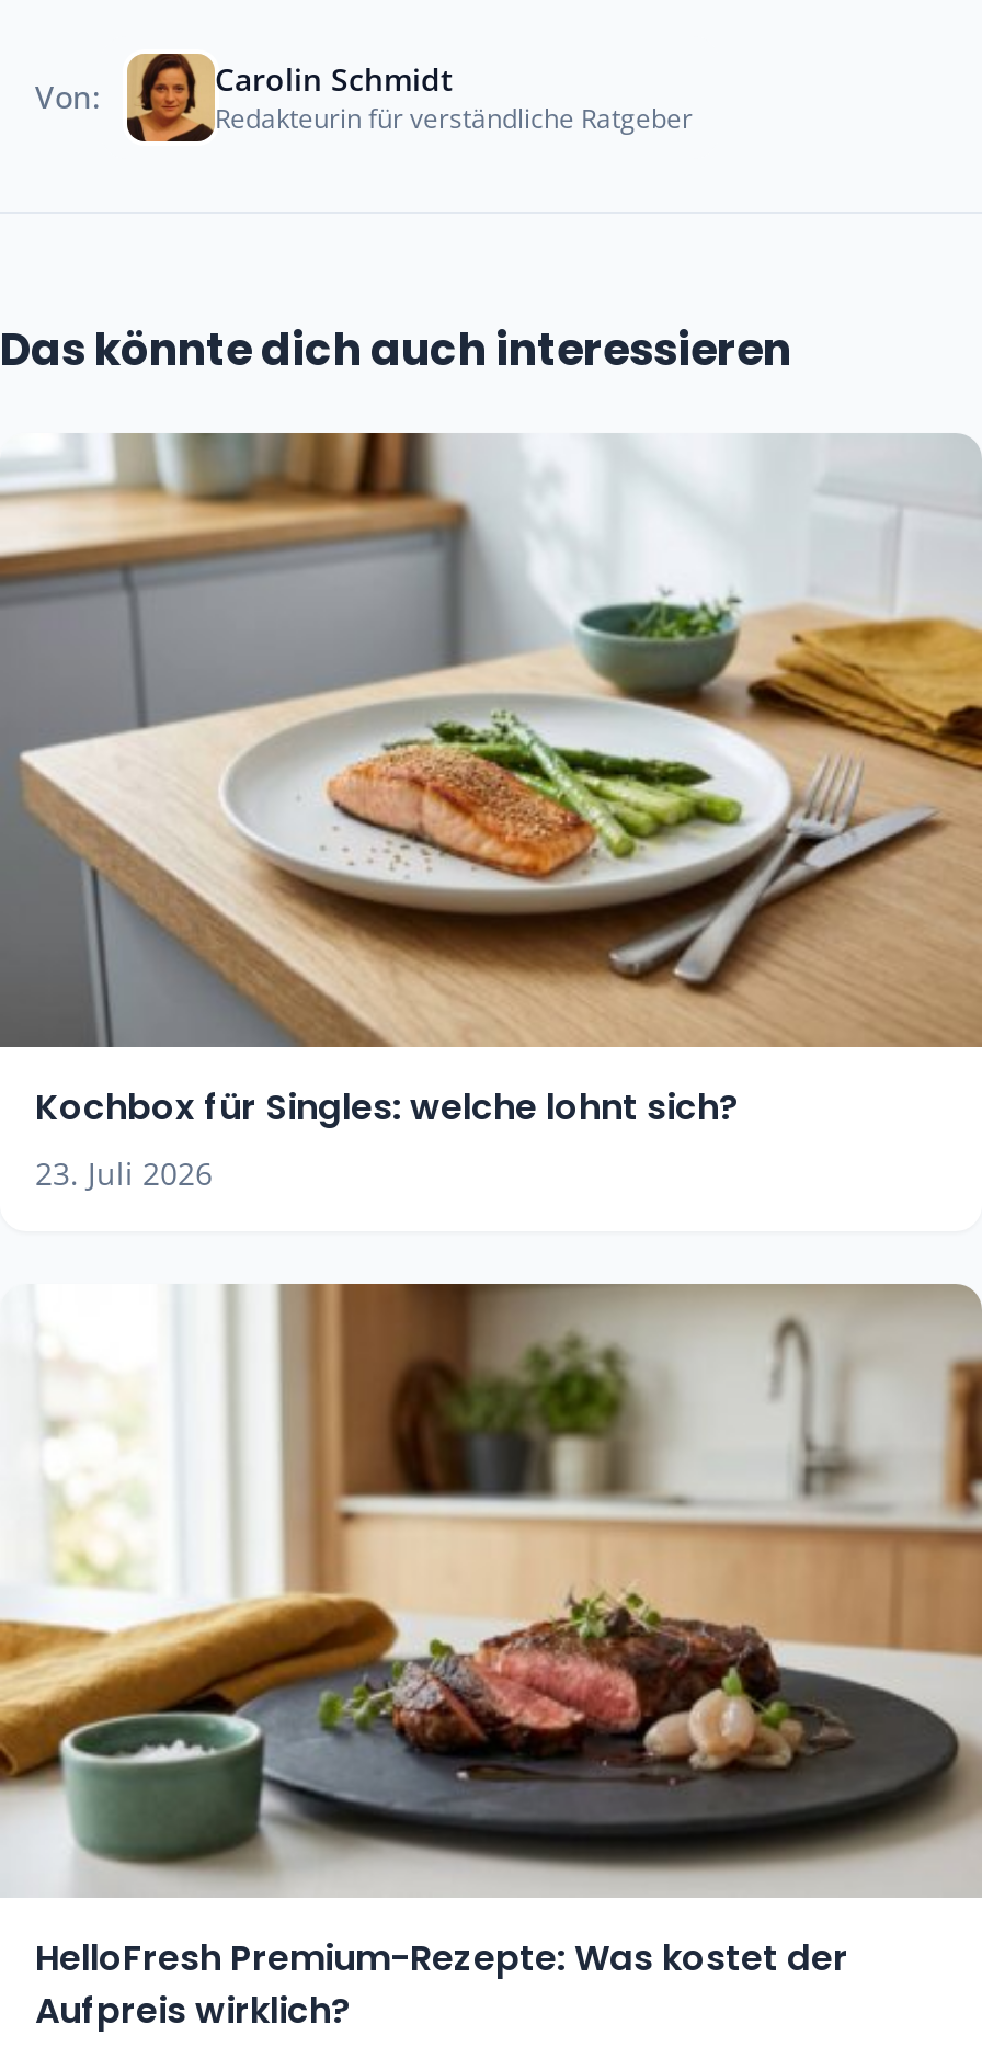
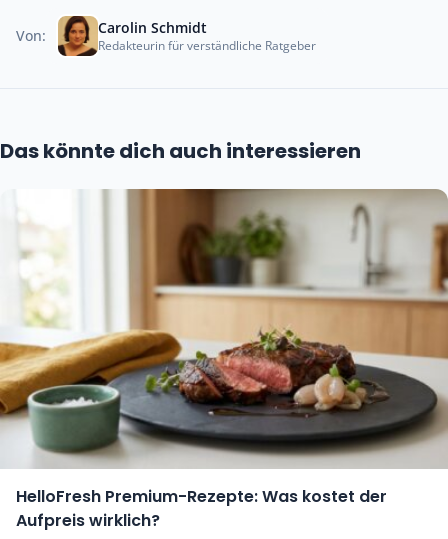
- [image]
- Kochbox für Singles: welche lohnt sich?
- 23. Juli 2026
